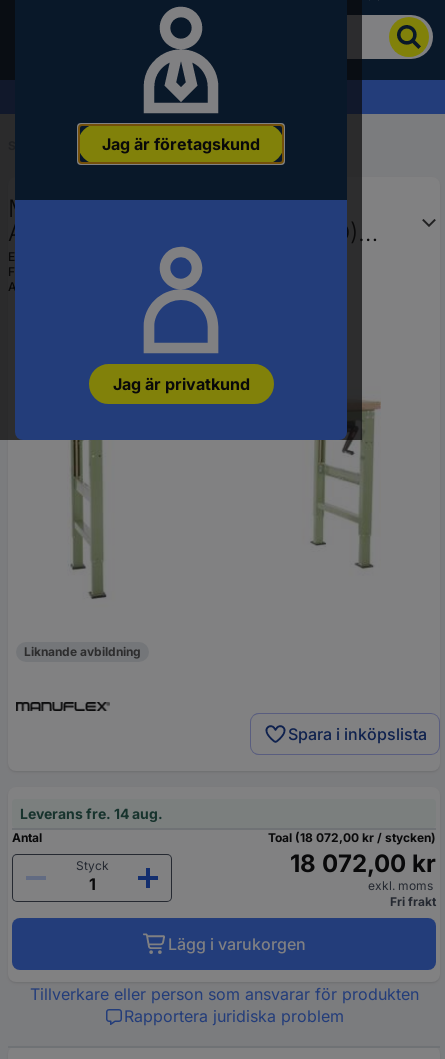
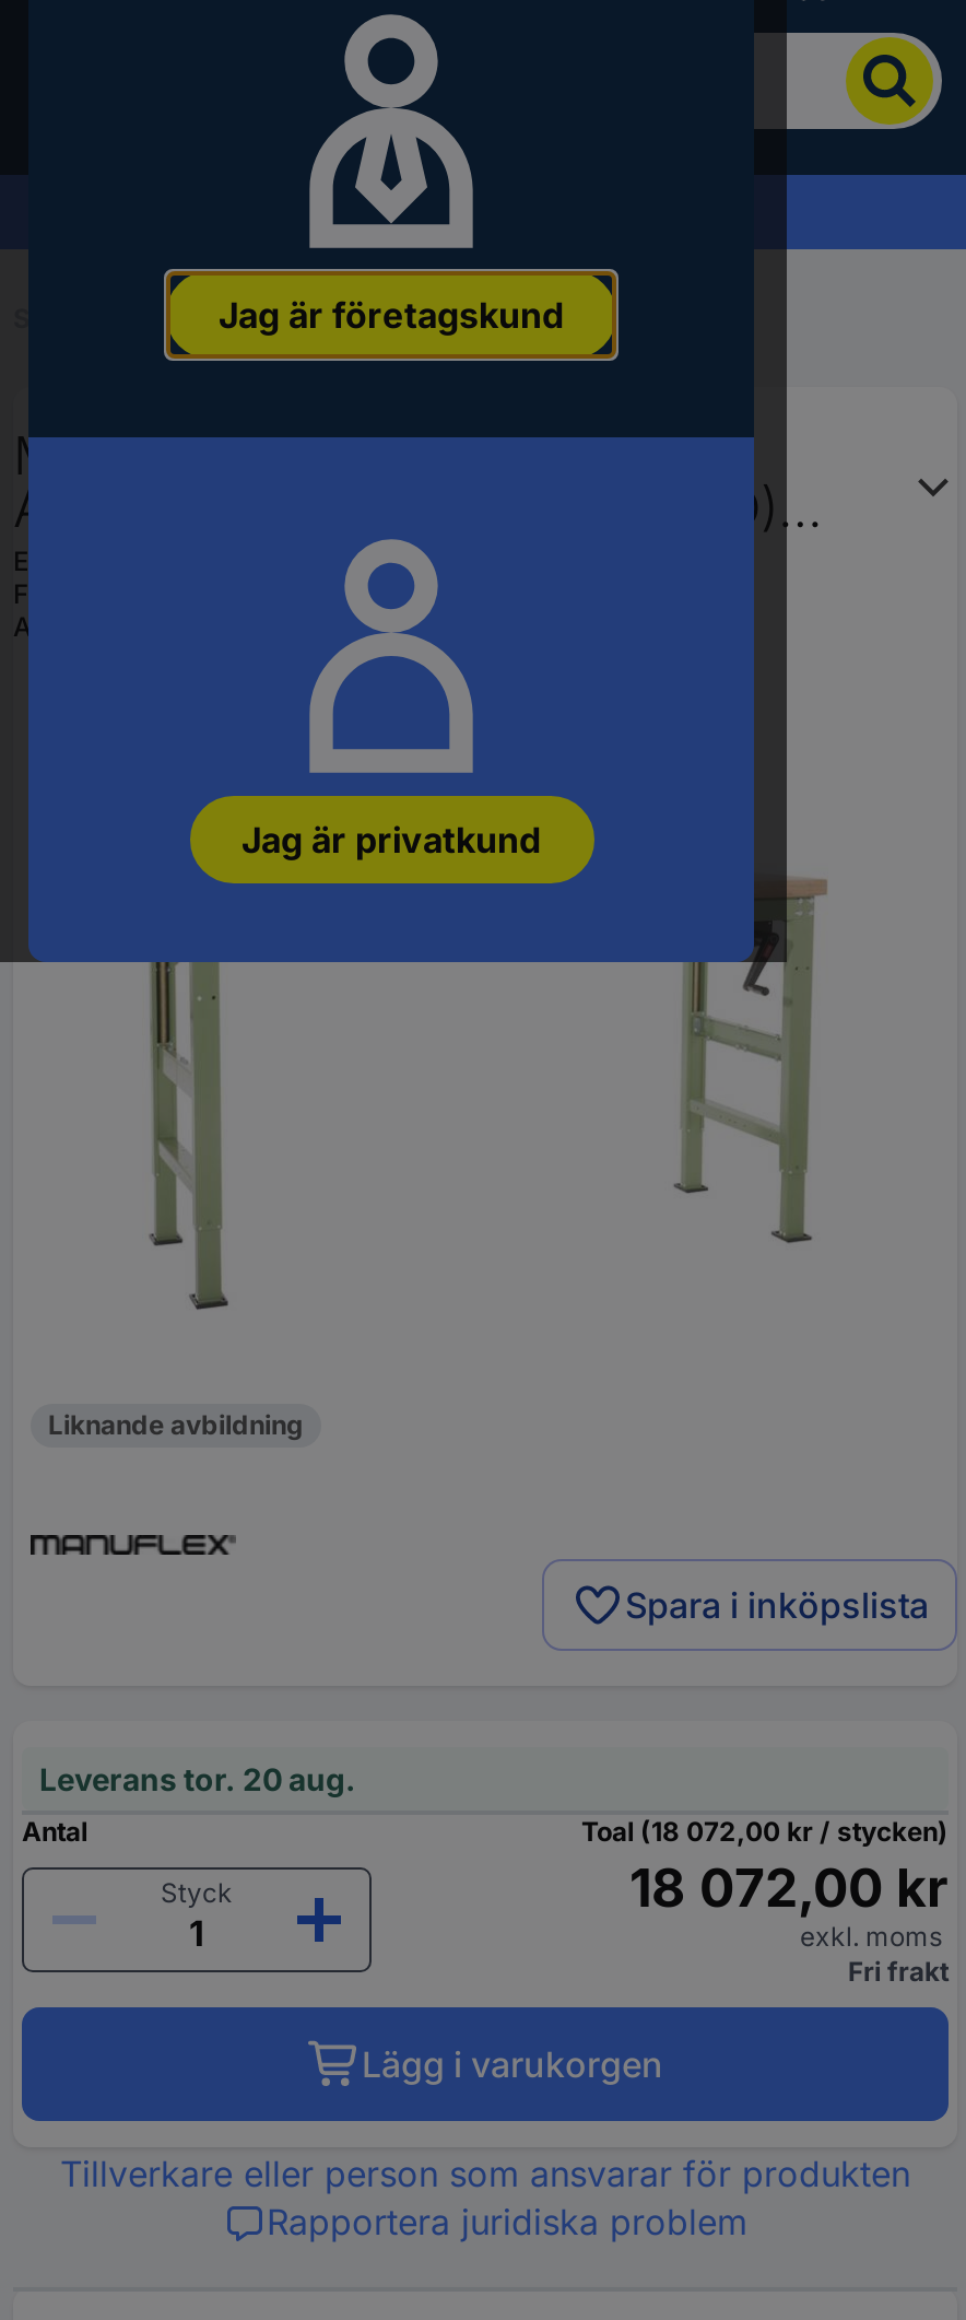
- Leverans fre. 14 aug.
+ Leverans tor. 20 aug.
